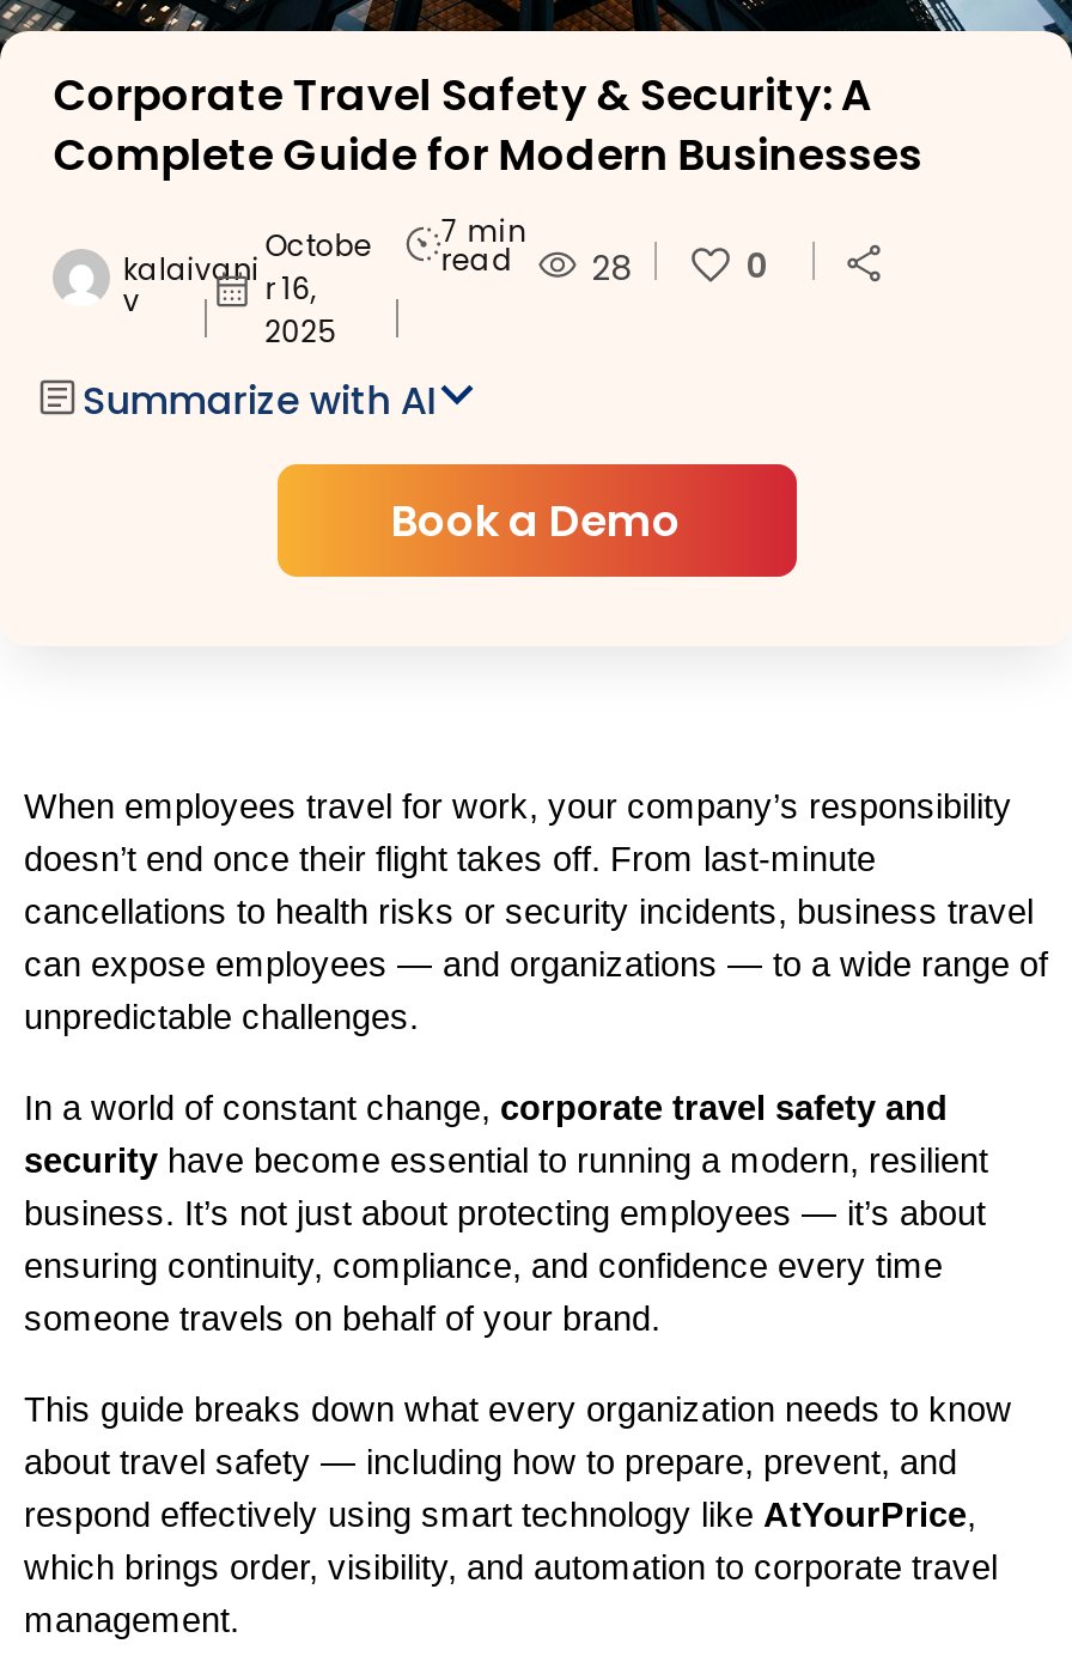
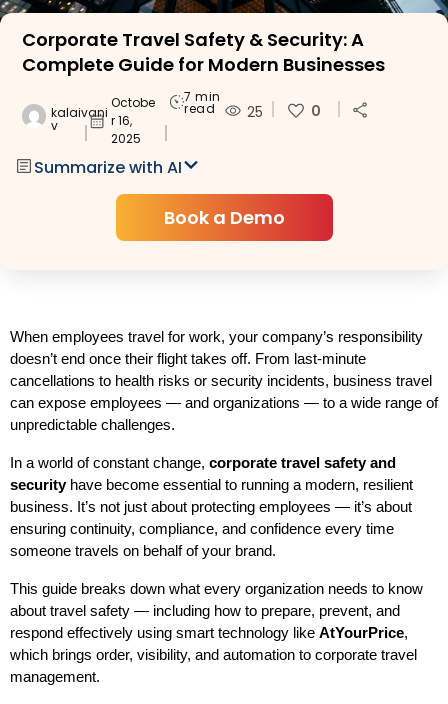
- 28
+ 25
